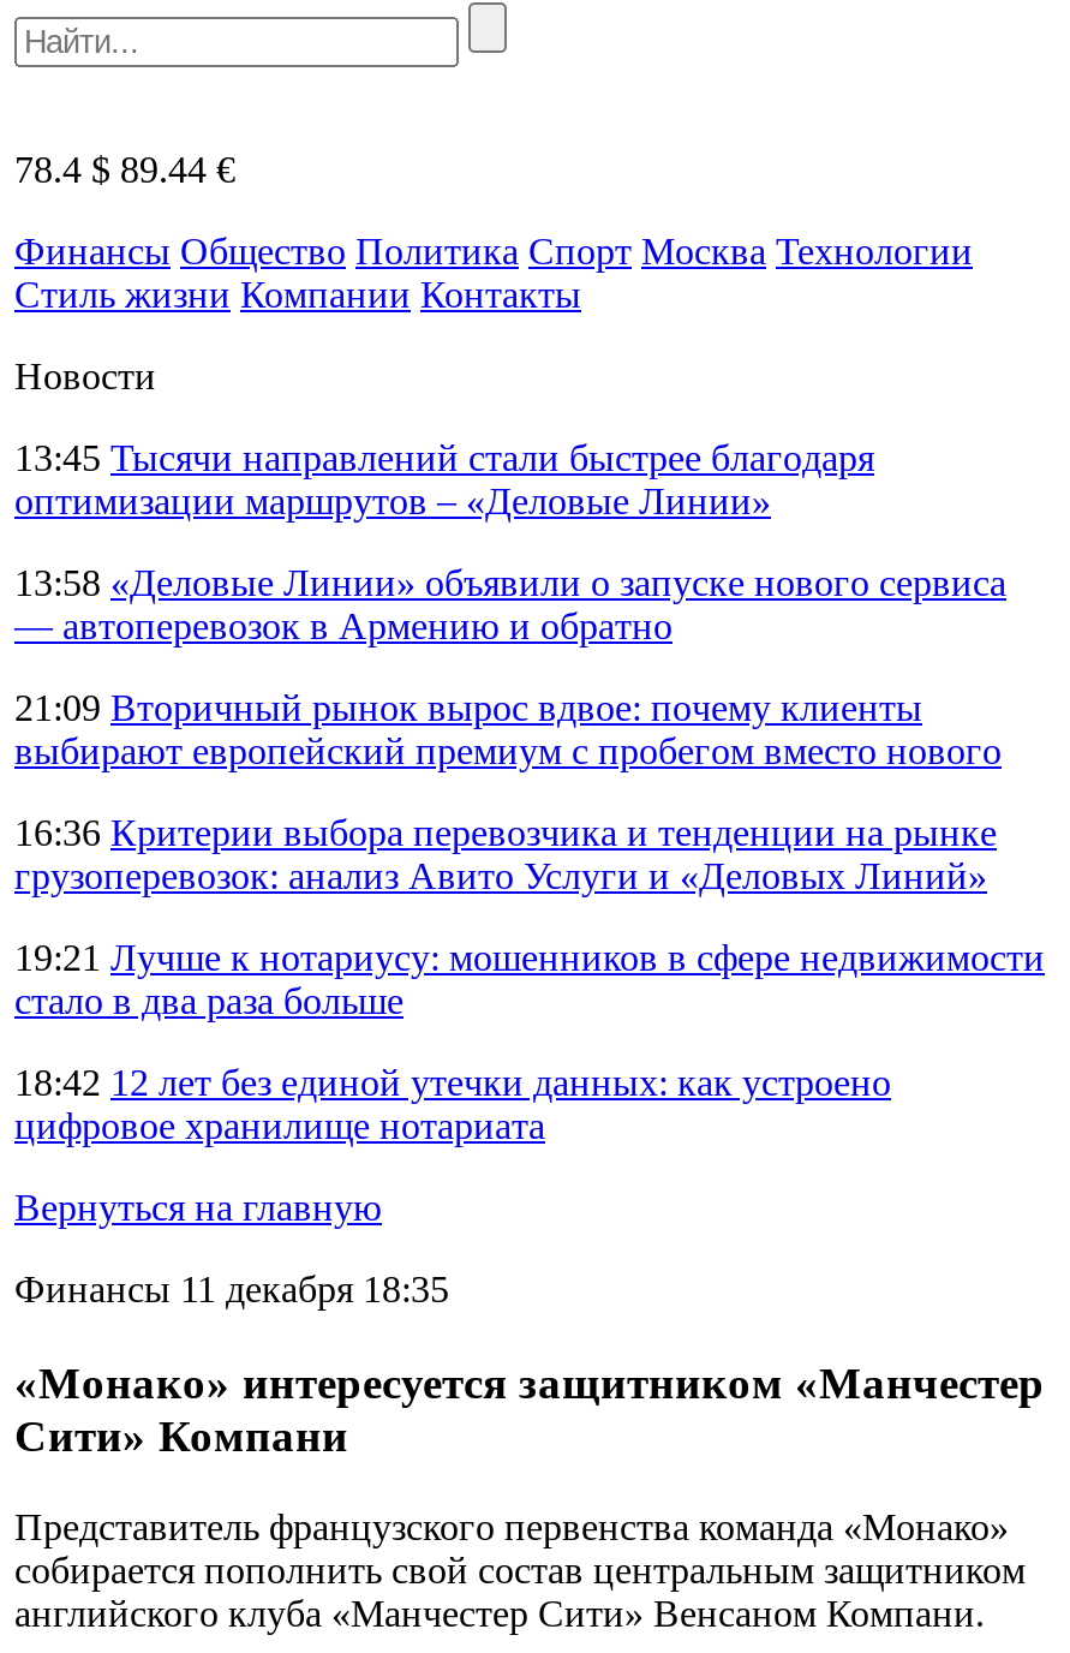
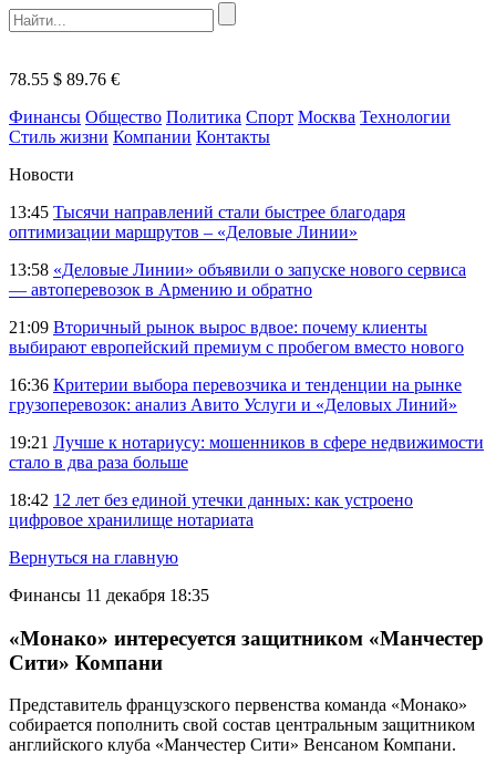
- 78.4 $ 89.44 €
+ 78.55 $ 89.76 €
